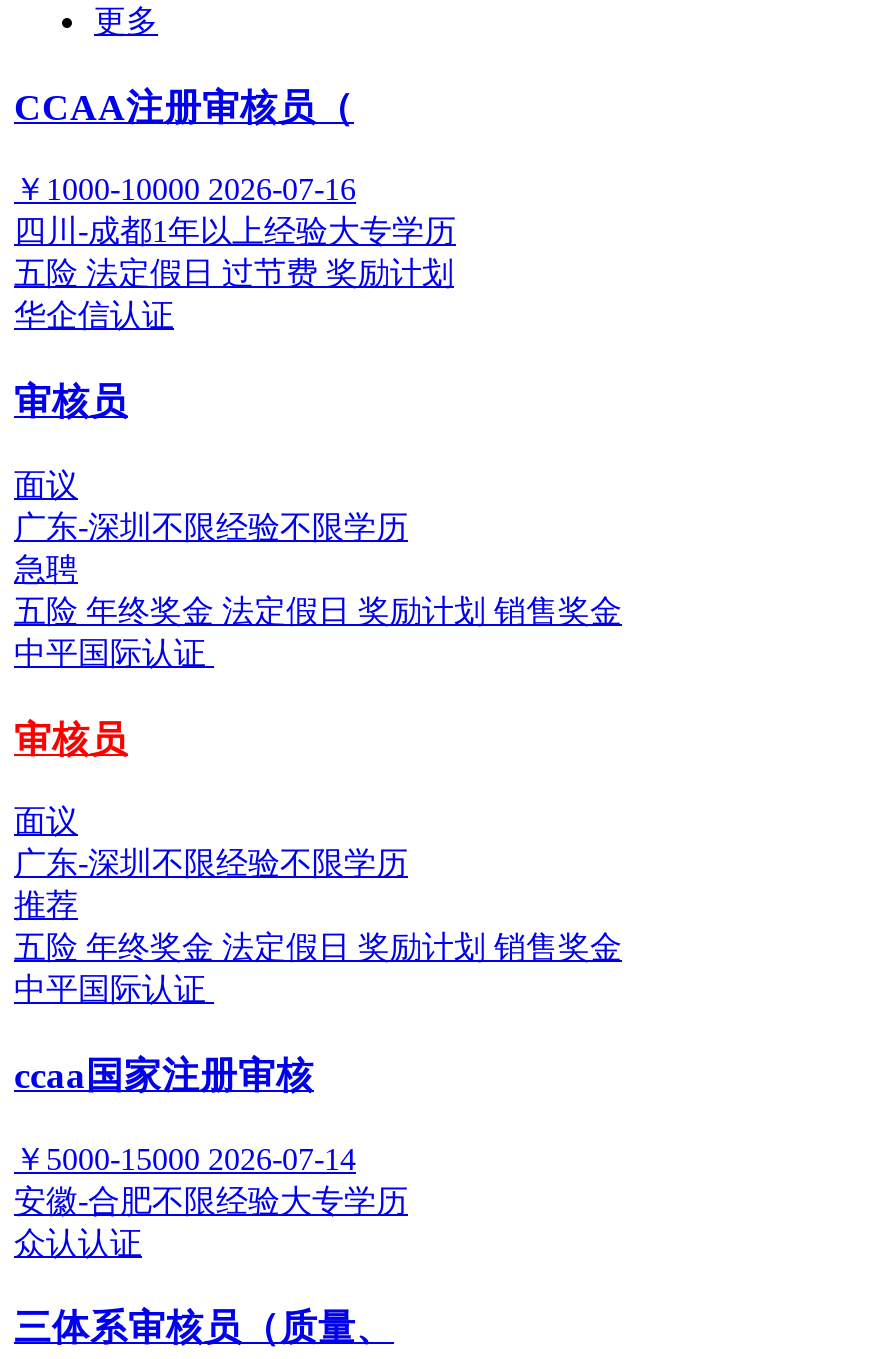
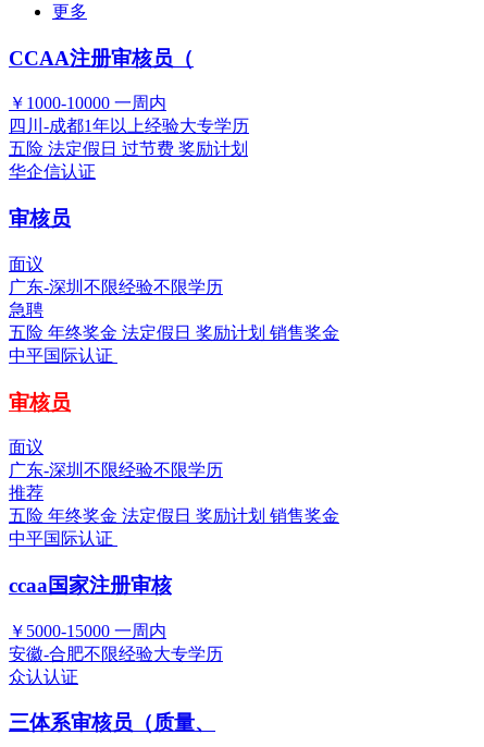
- ￥1000-10000 2026-07-16
+ ￥1000-10000 一周内

- ￥5000-15000 2026-07-14
+ ￥5000-15000 一周内
